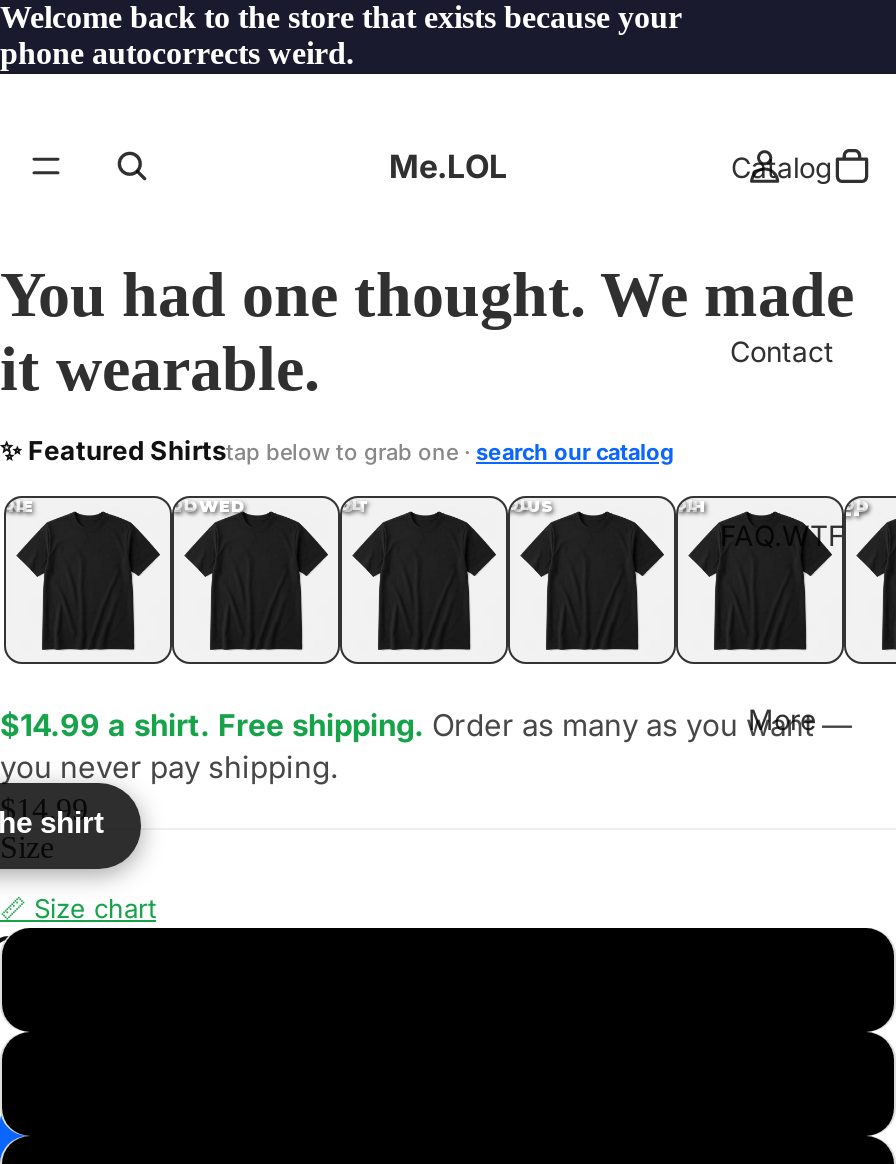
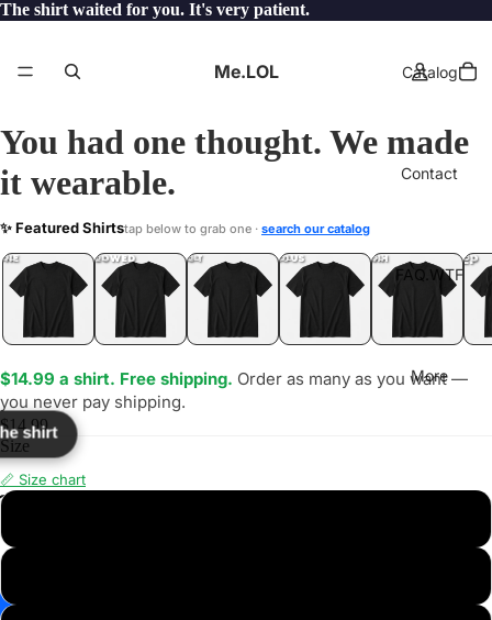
- Welcome back to the store that exists because your
- phone autocorrects weird.
+ The shirt waited for you. It's very patient.
